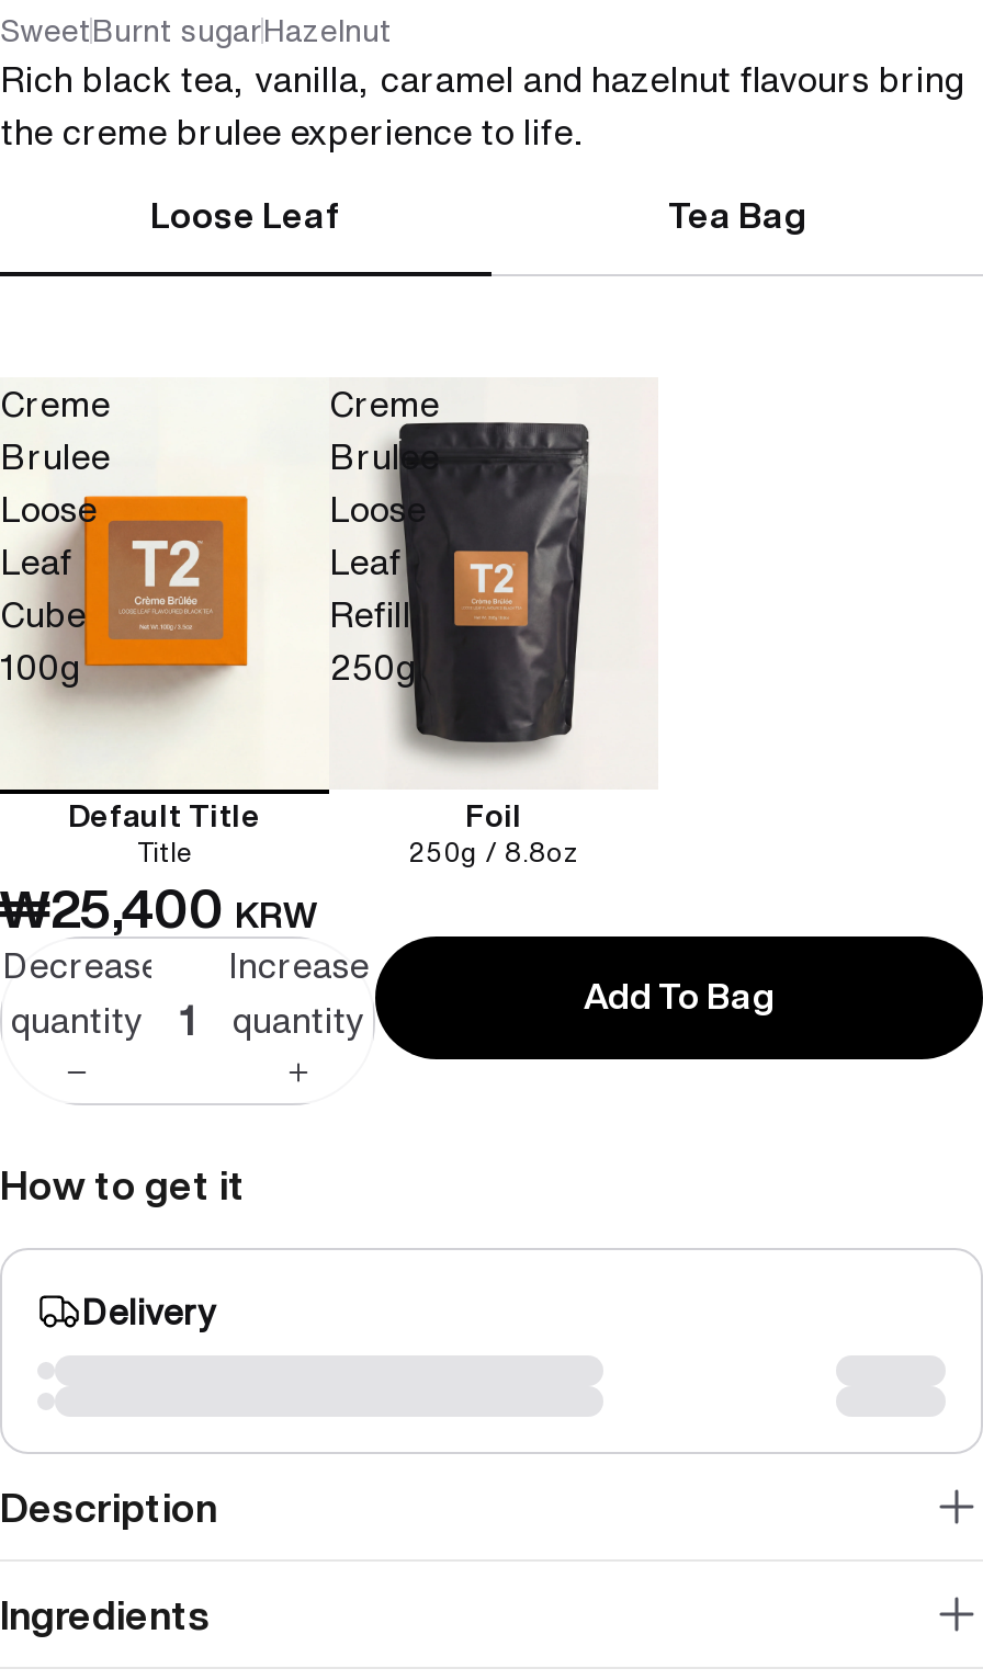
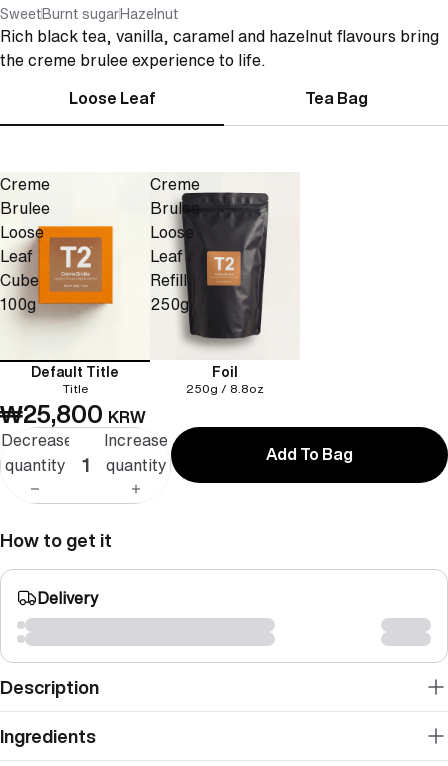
- ₩25,400 KRW
+ ₩25,800 KRW
